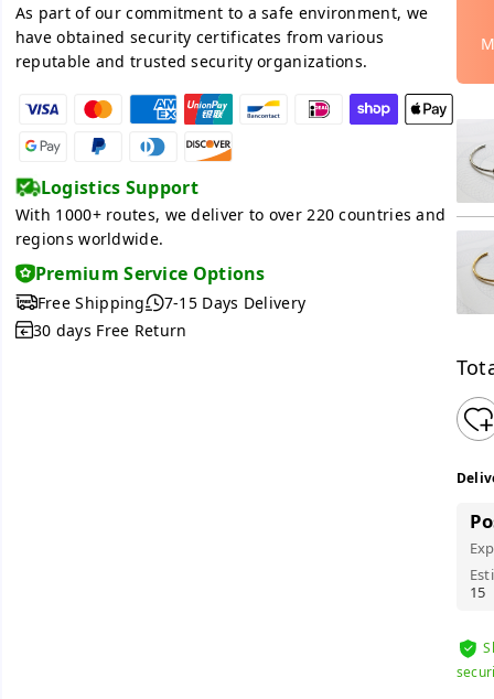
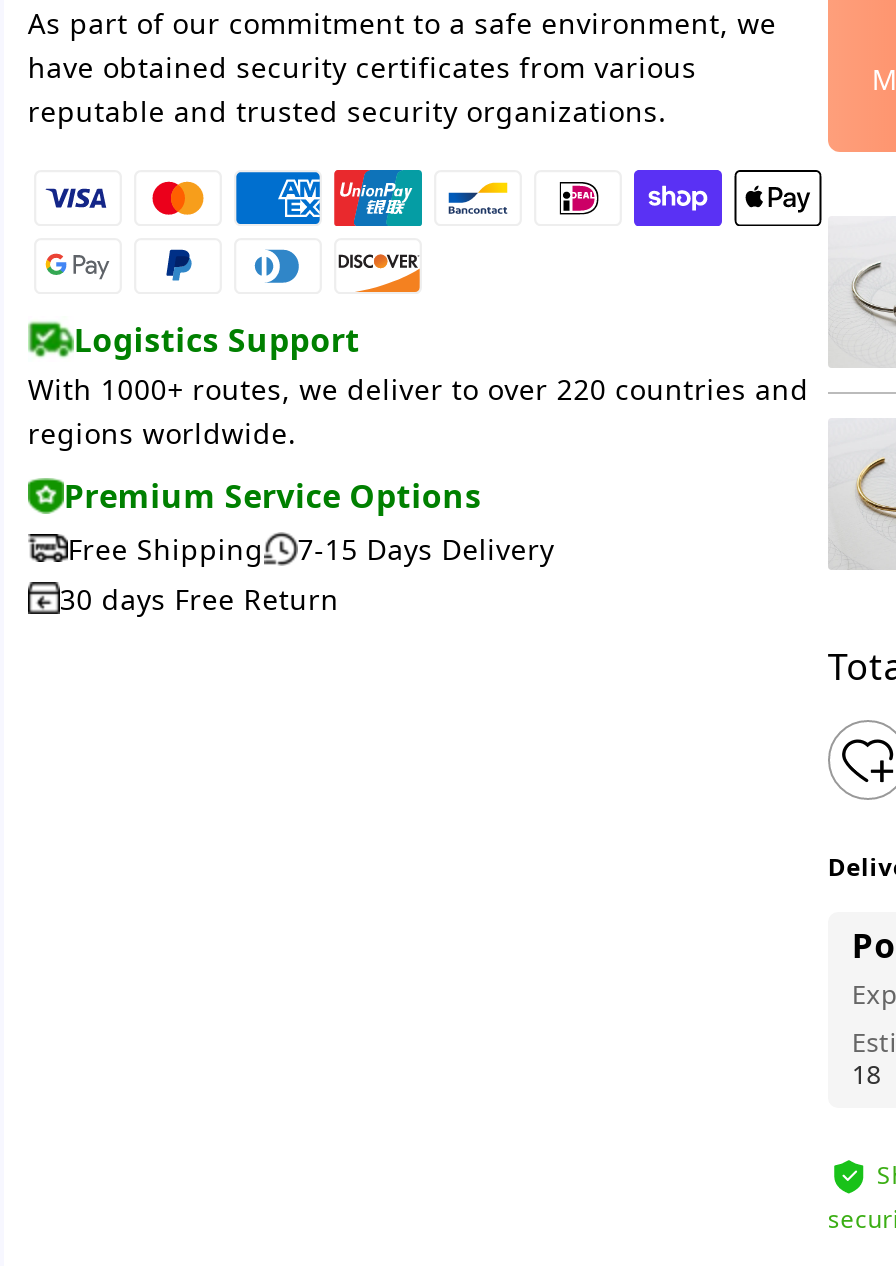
- 15
+ 18
